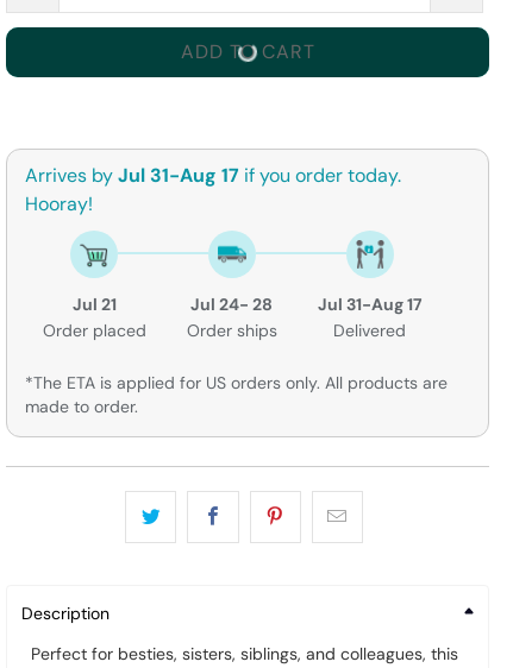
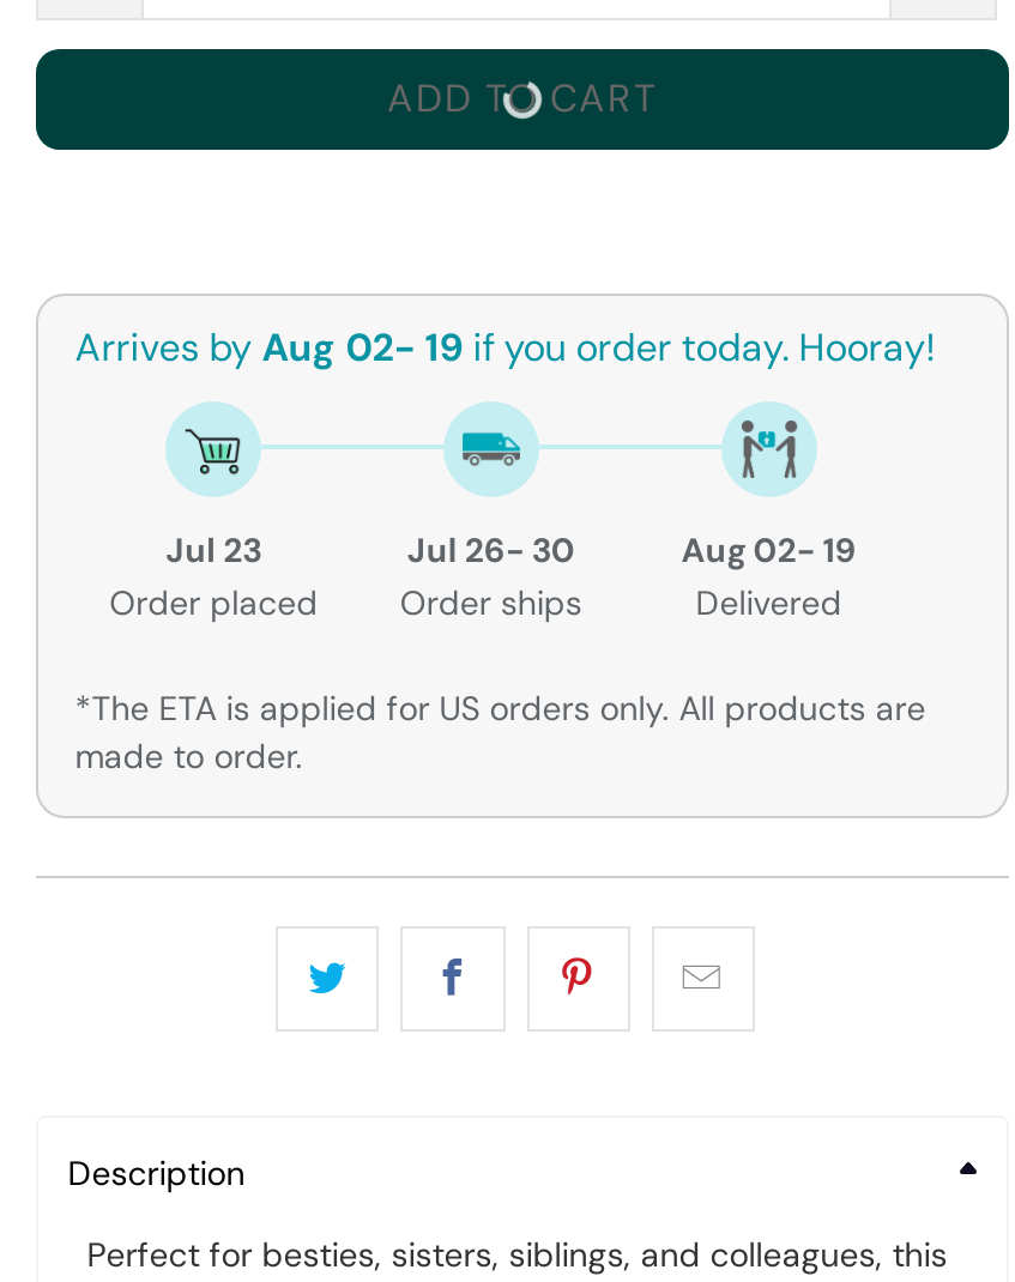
- Arrives by Jul 31-Aug 17 if you order today.
- Hooray!
+ Arrives by Aug 02- 19 if you order today. Hooray!

- Jul 21
+ Jul 23

- Jul 24- 28
+ Jul 26- 30

- Jul 31-Aug 17
+ Aug 02- 19
